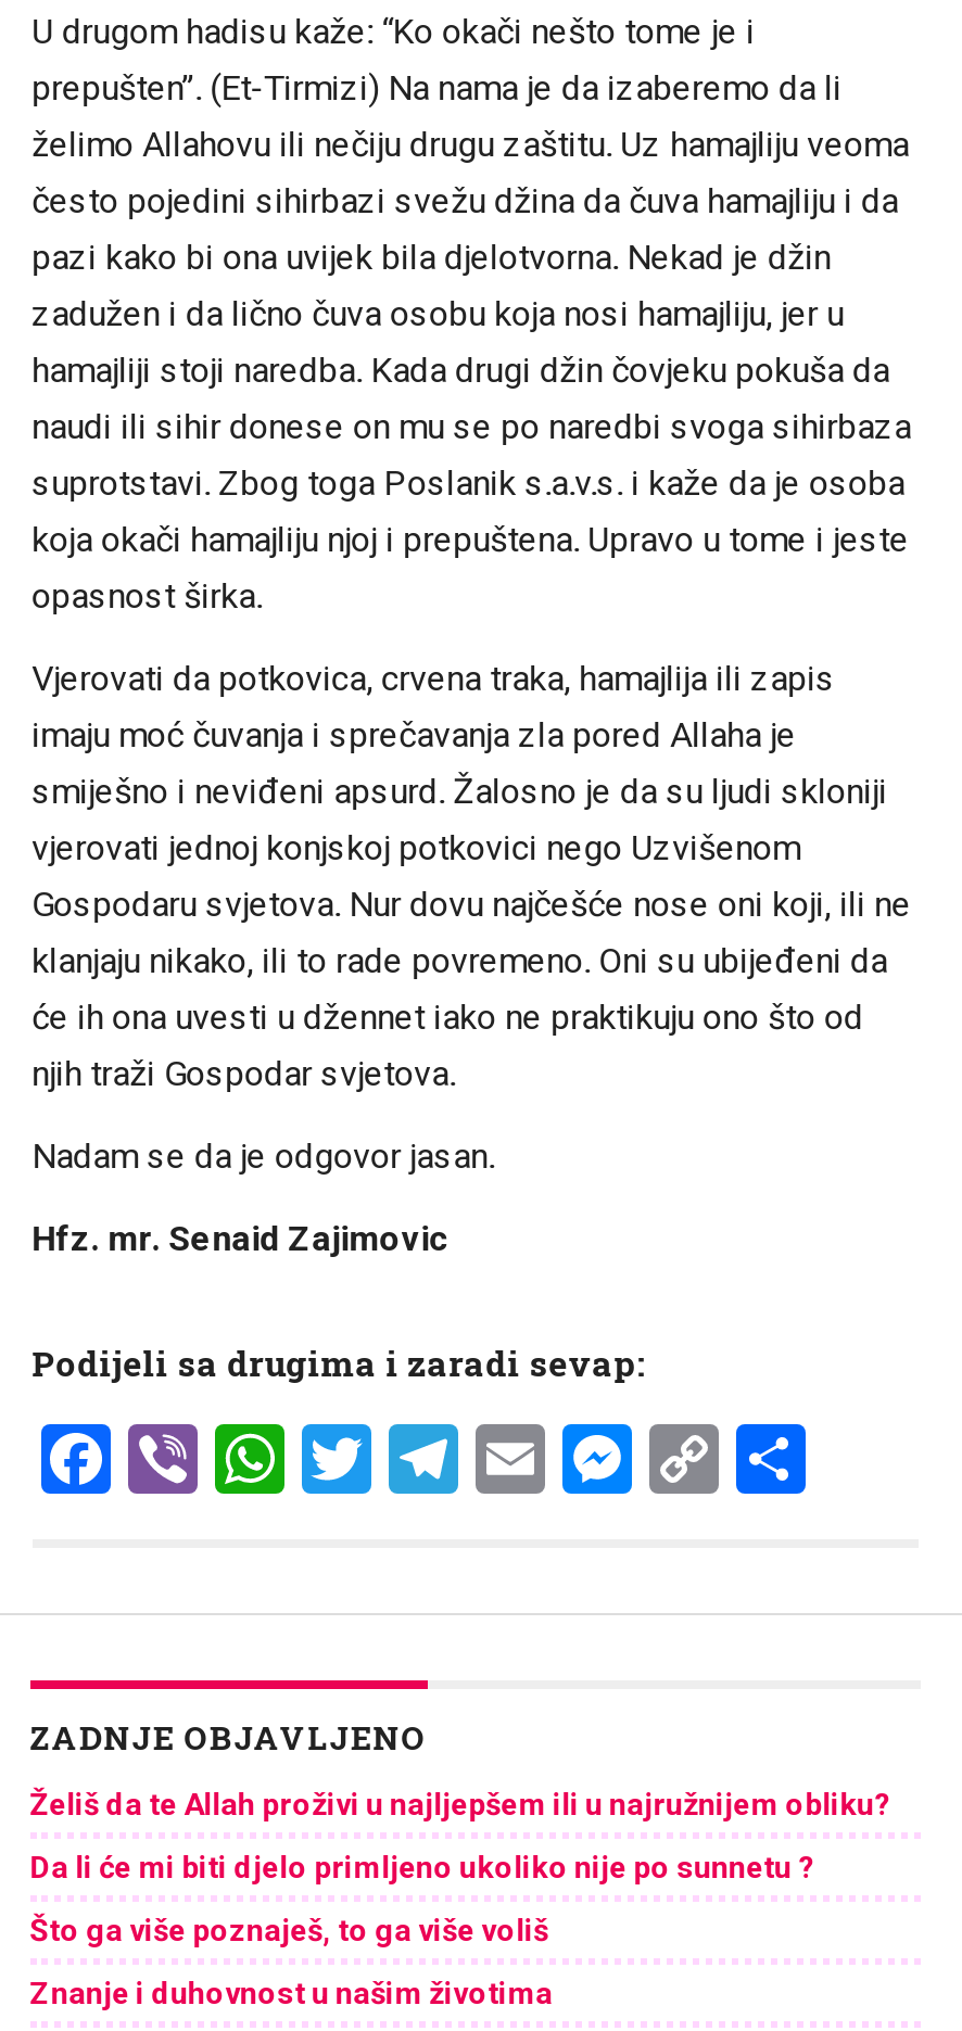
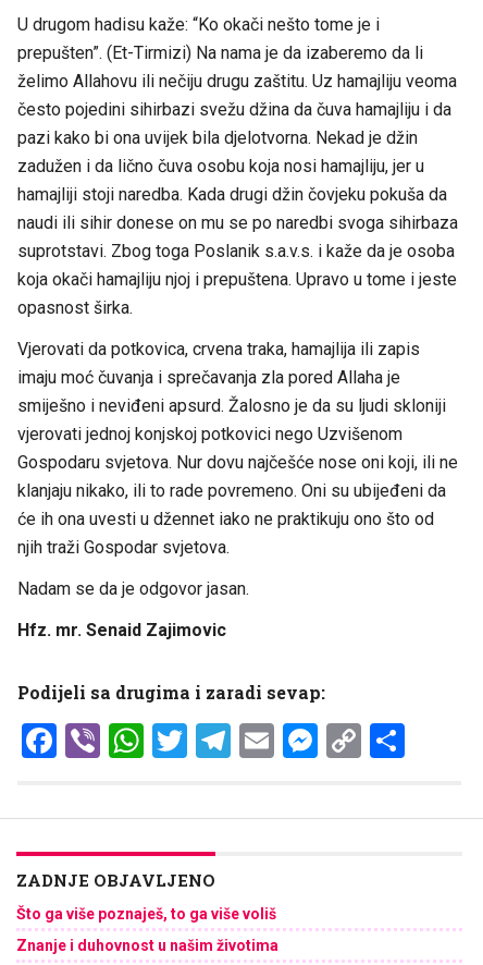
- Želiš da te Allah proživi u najljepšem ili u najružnijem obliku?
- Da li će mi biti djelo primljeno ukoliko nije po sunnetu ?
